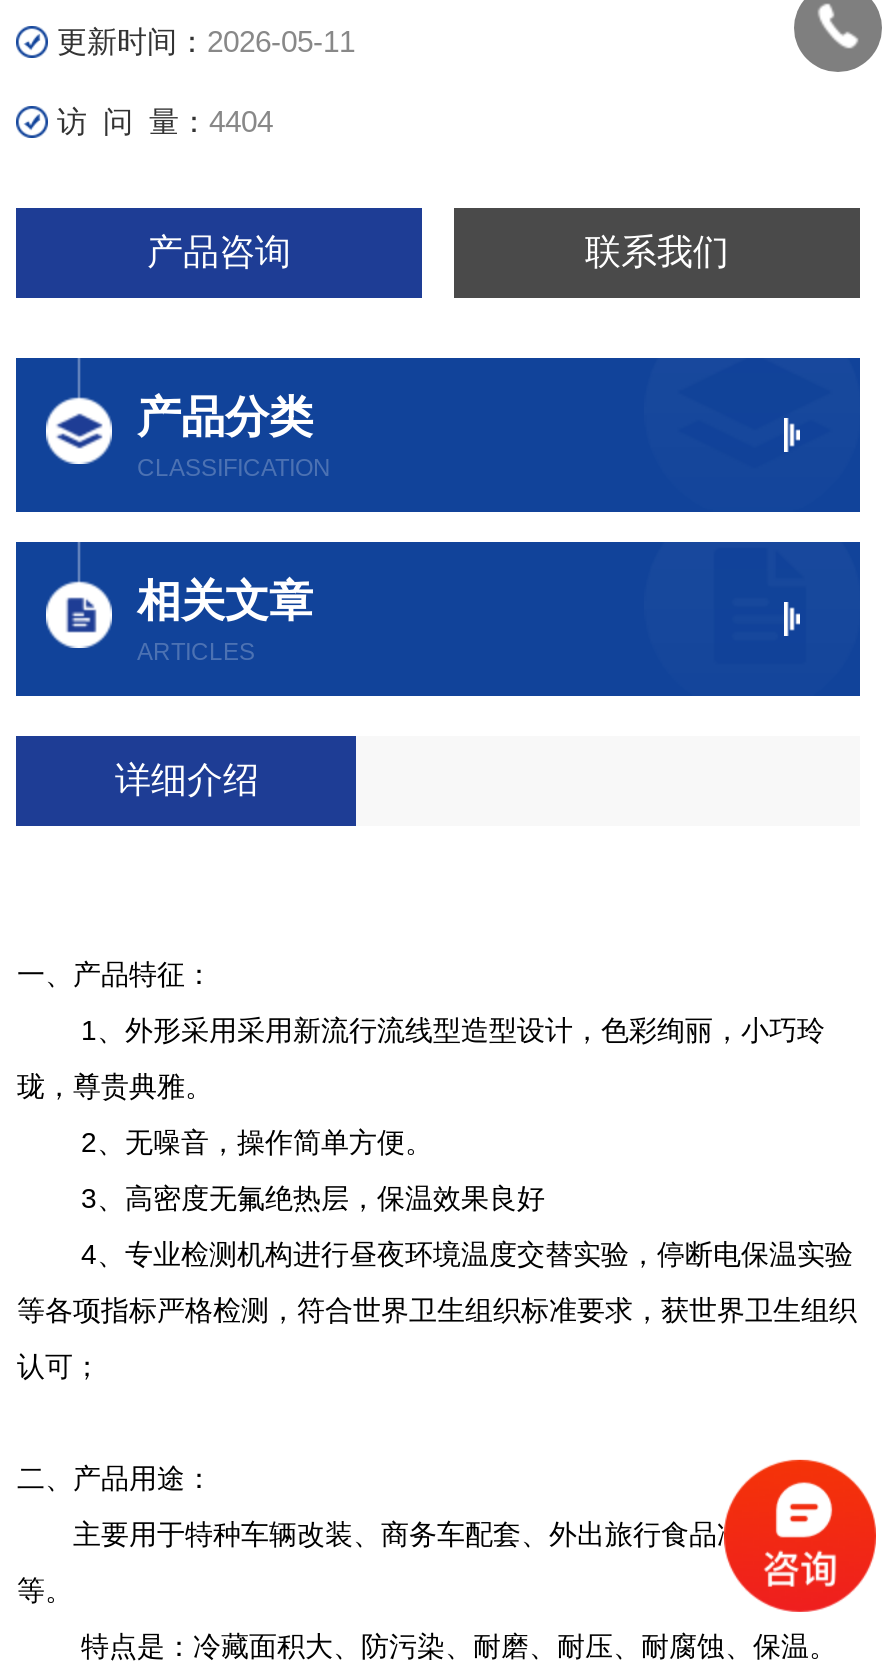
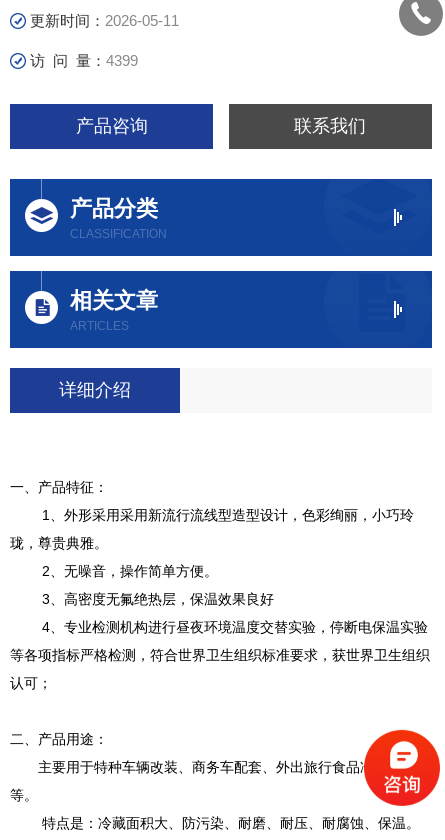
- 访 问 量：4404
+ 访 问 量：4399
